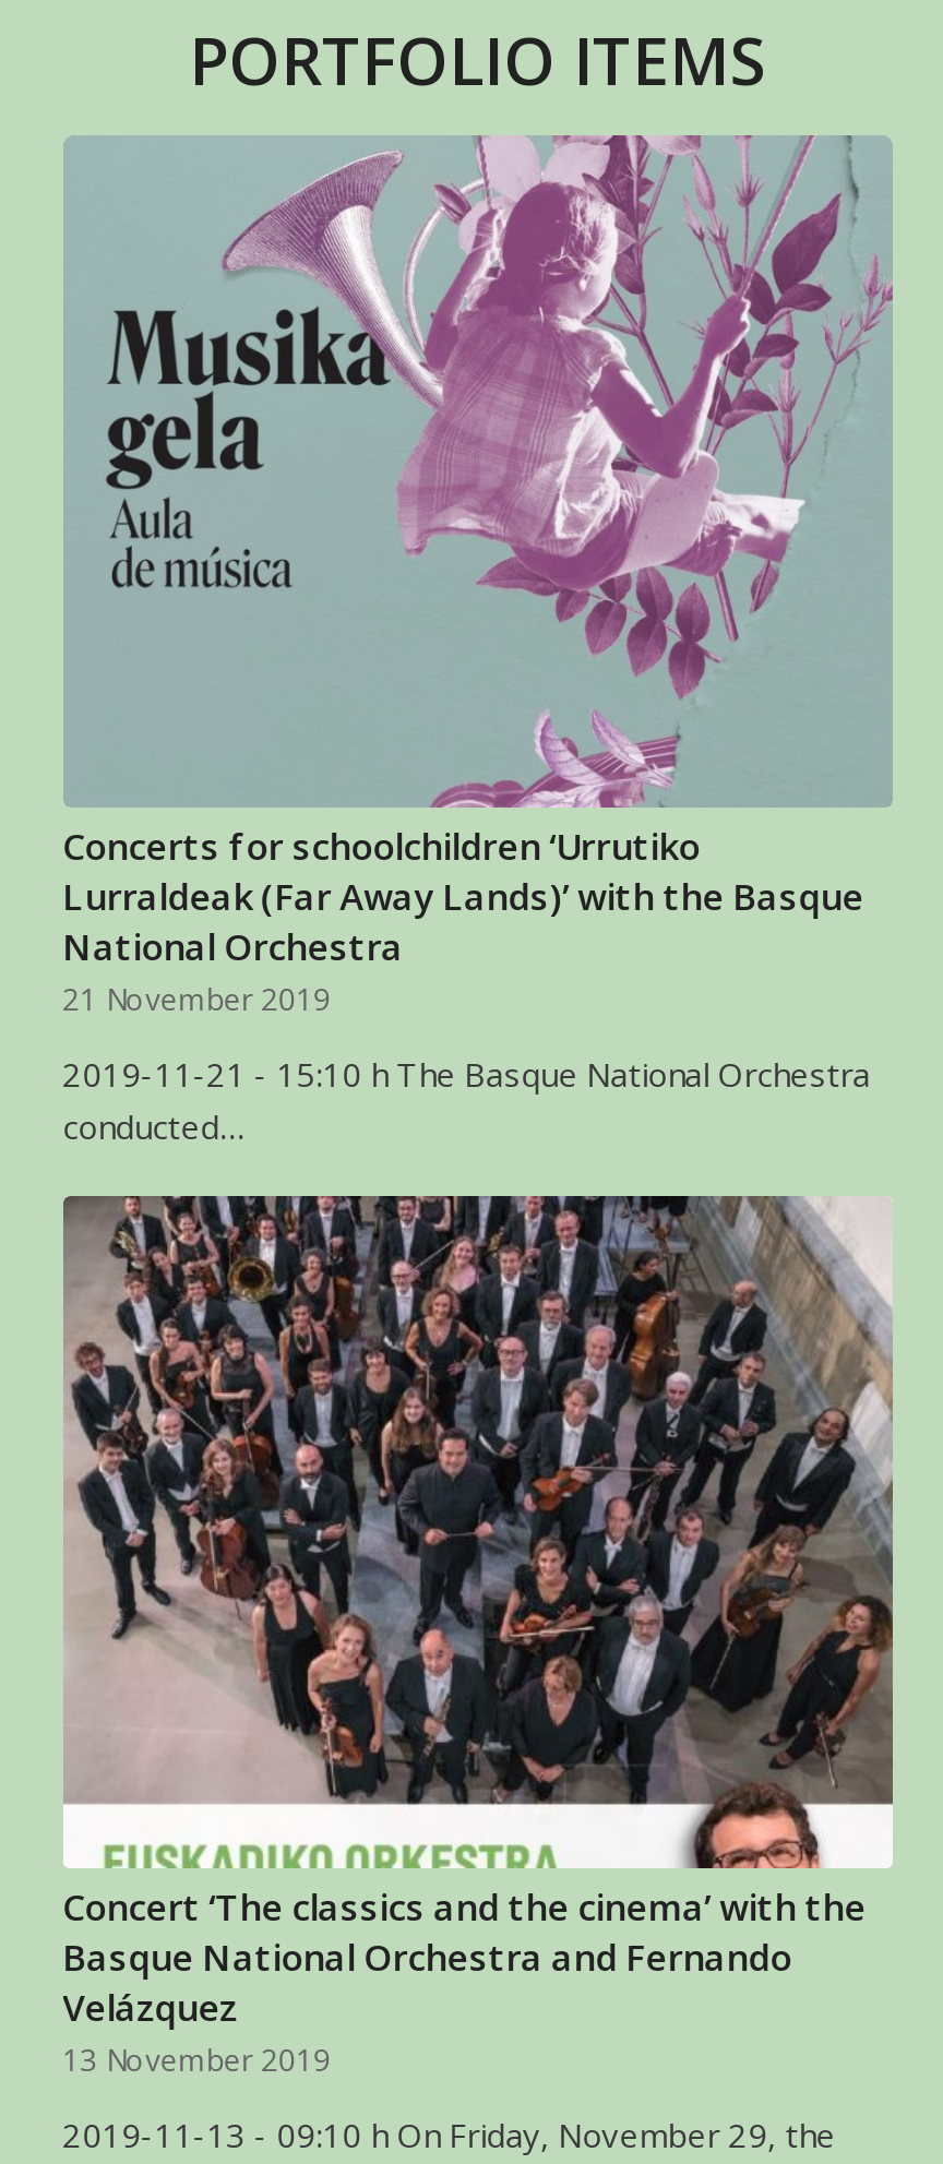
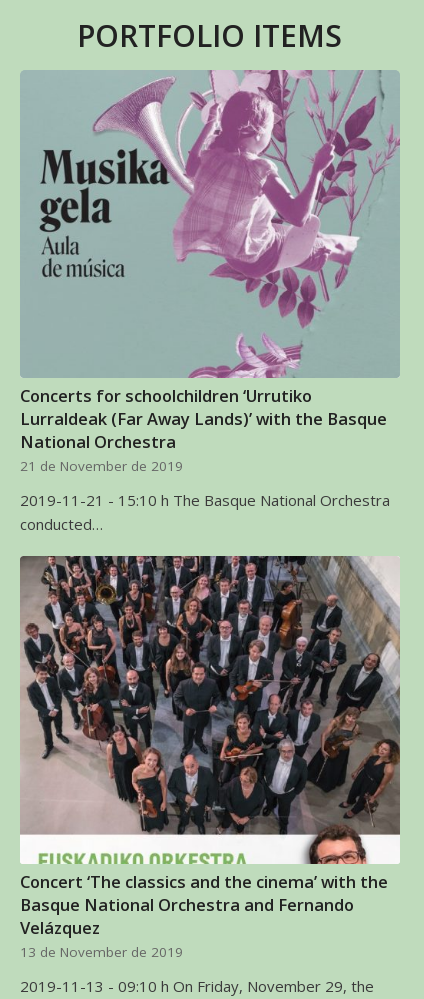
- 21 November 2019
+ 21 de November de 2019

- 13 November 2019
+ 13 de November de 2019
